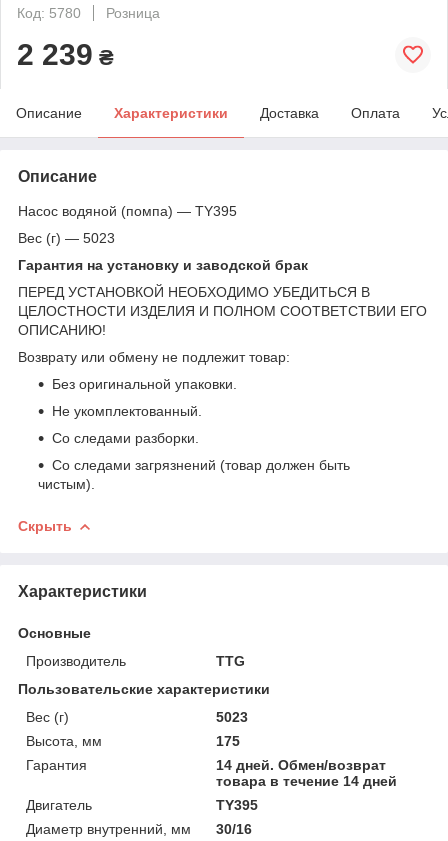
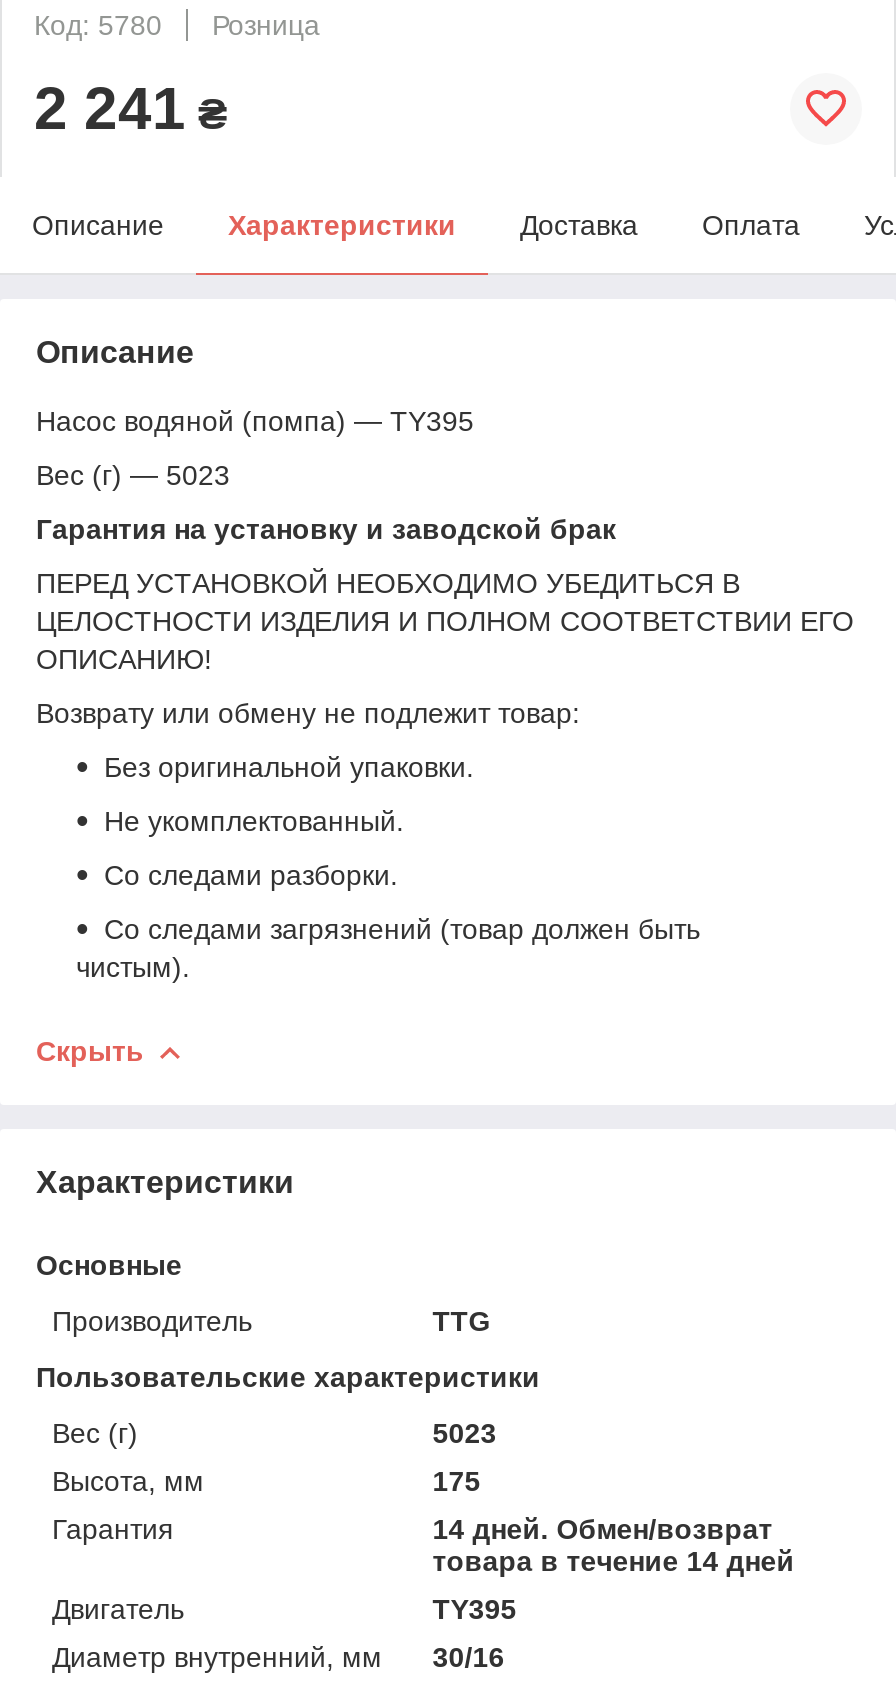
- 2 239 ₴
+ 2 241 ₴
